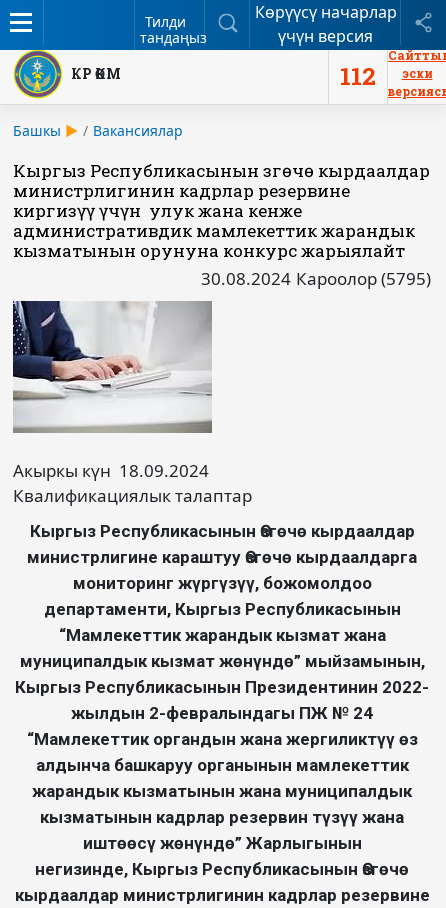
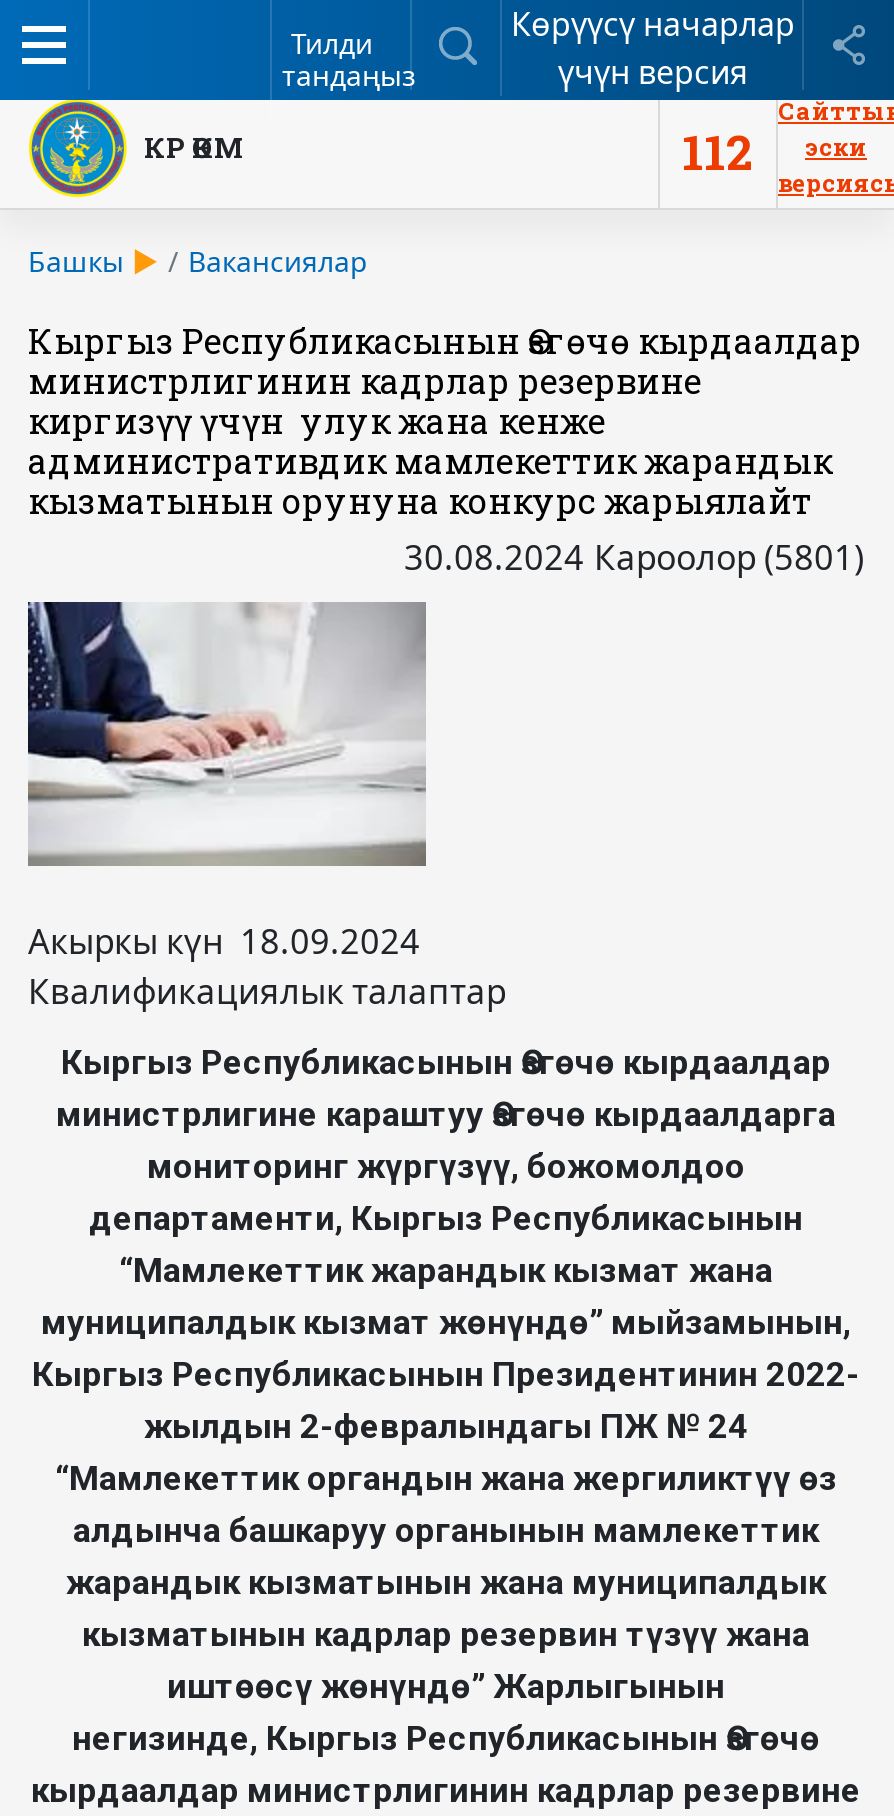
- 30.08.2024 Кароолор (5795)
+ 30.08.2024 Кароолор (5801)
